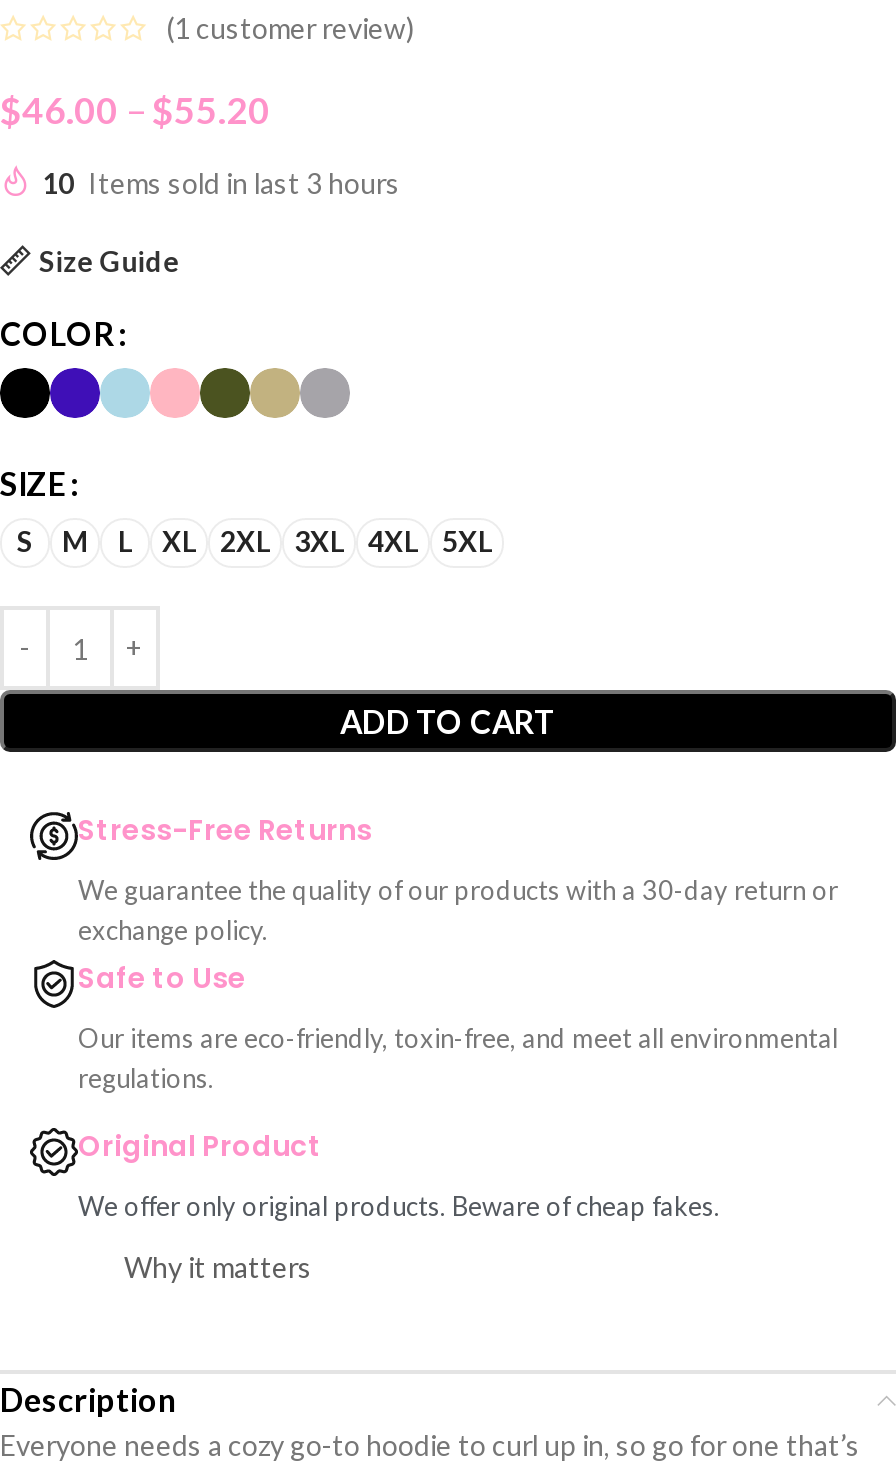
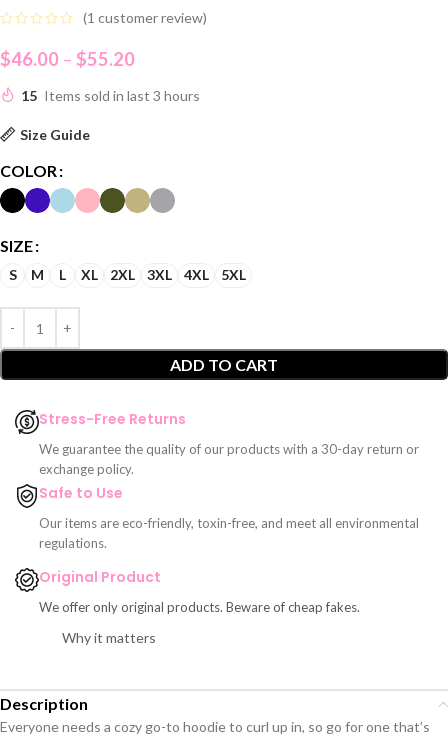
- 10 Items sold in last 3 hours
+ 15 Items sold in last 3 hours
